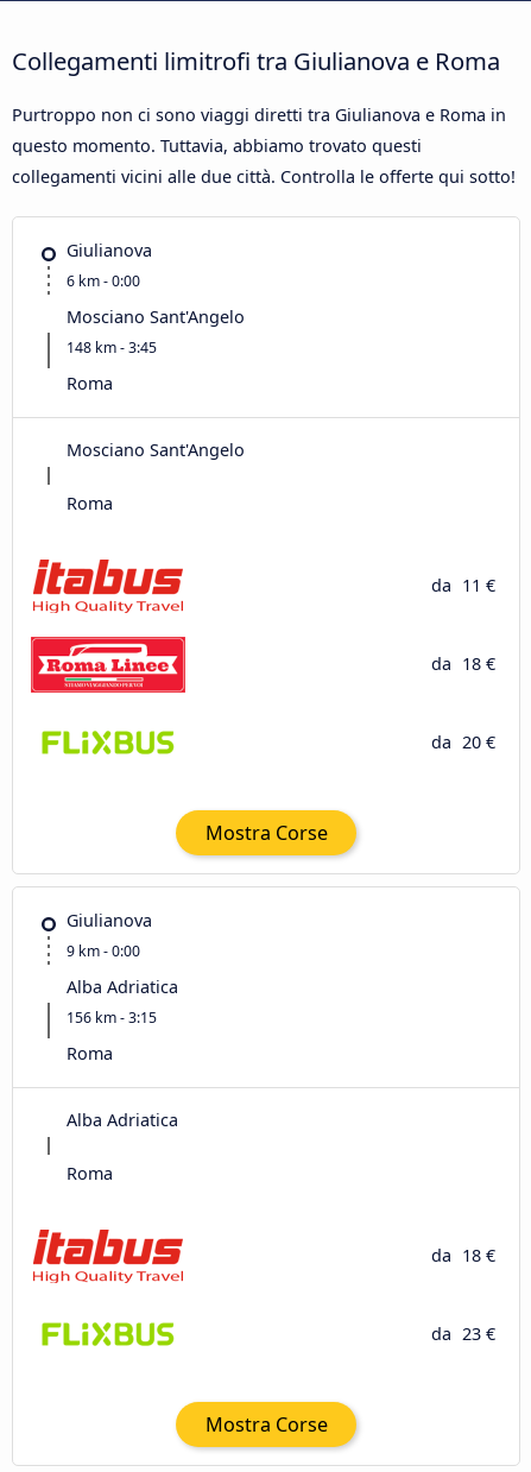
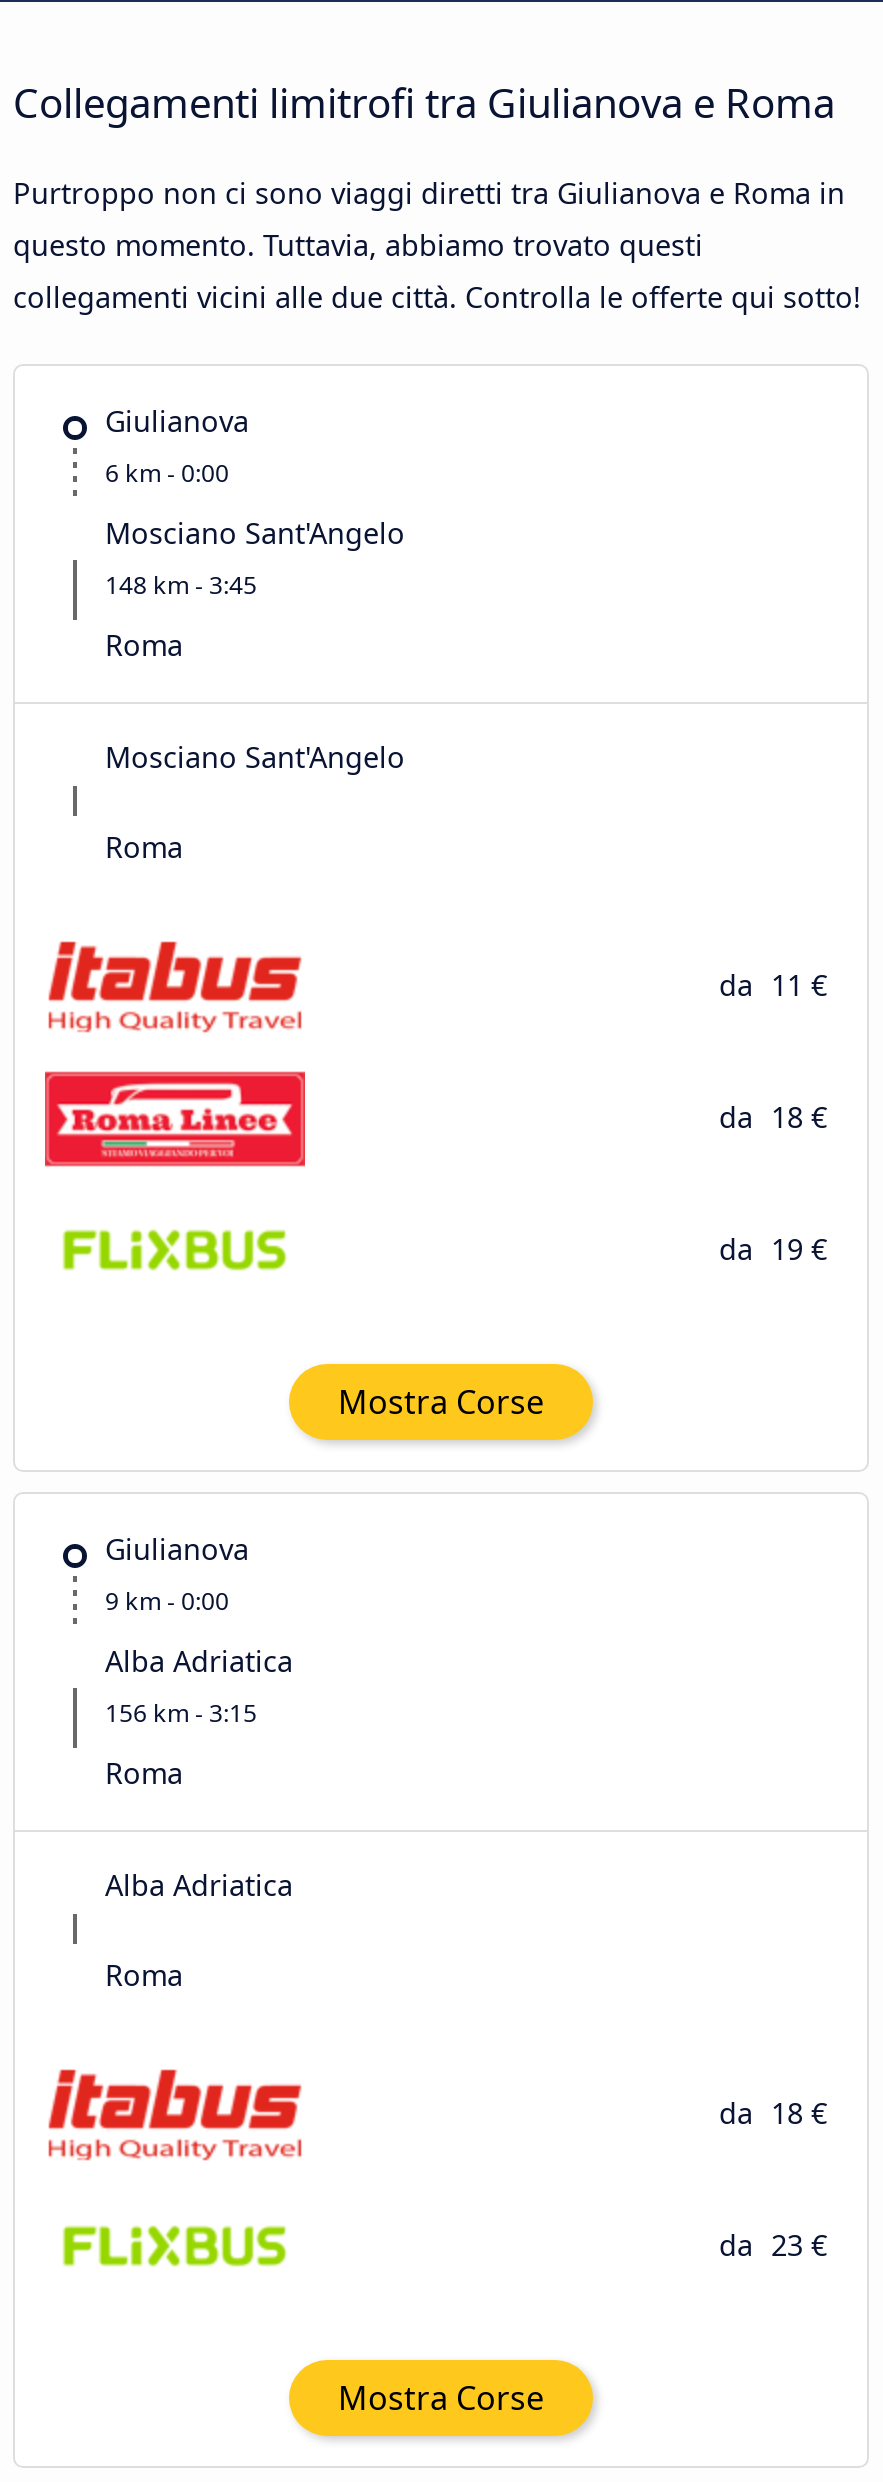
- da 20 €
+ da 19 €
